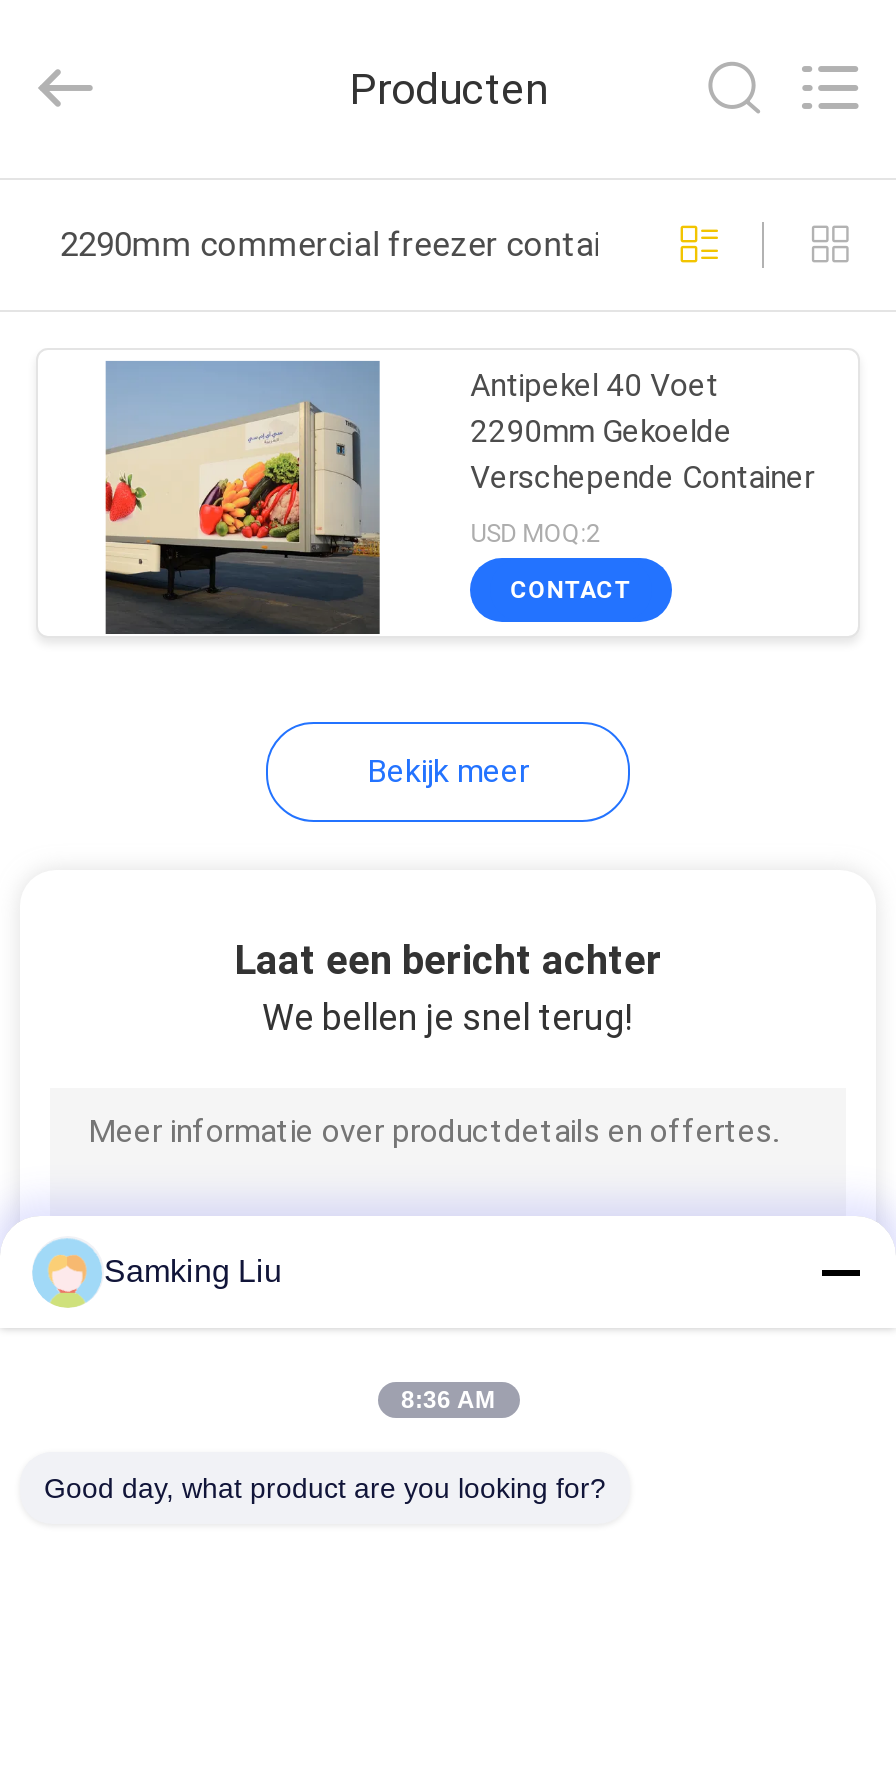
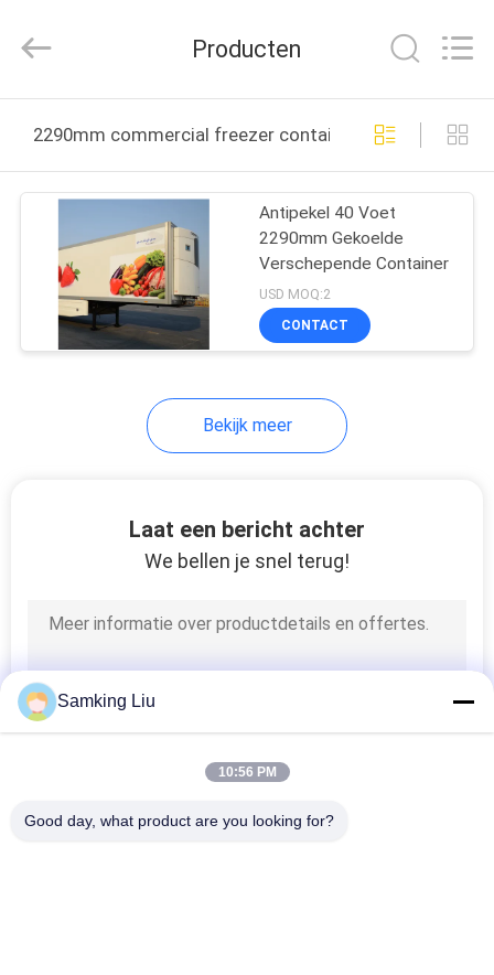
- 8:36 AM
+ 10:56 PM
